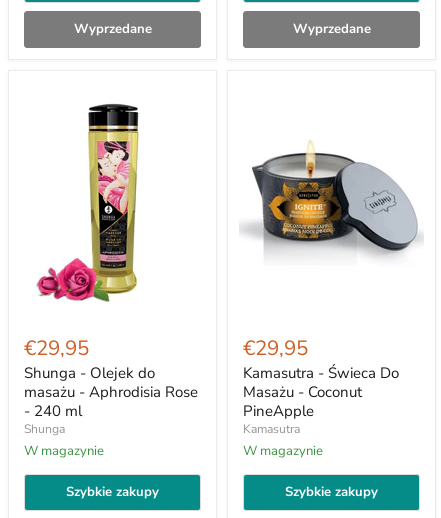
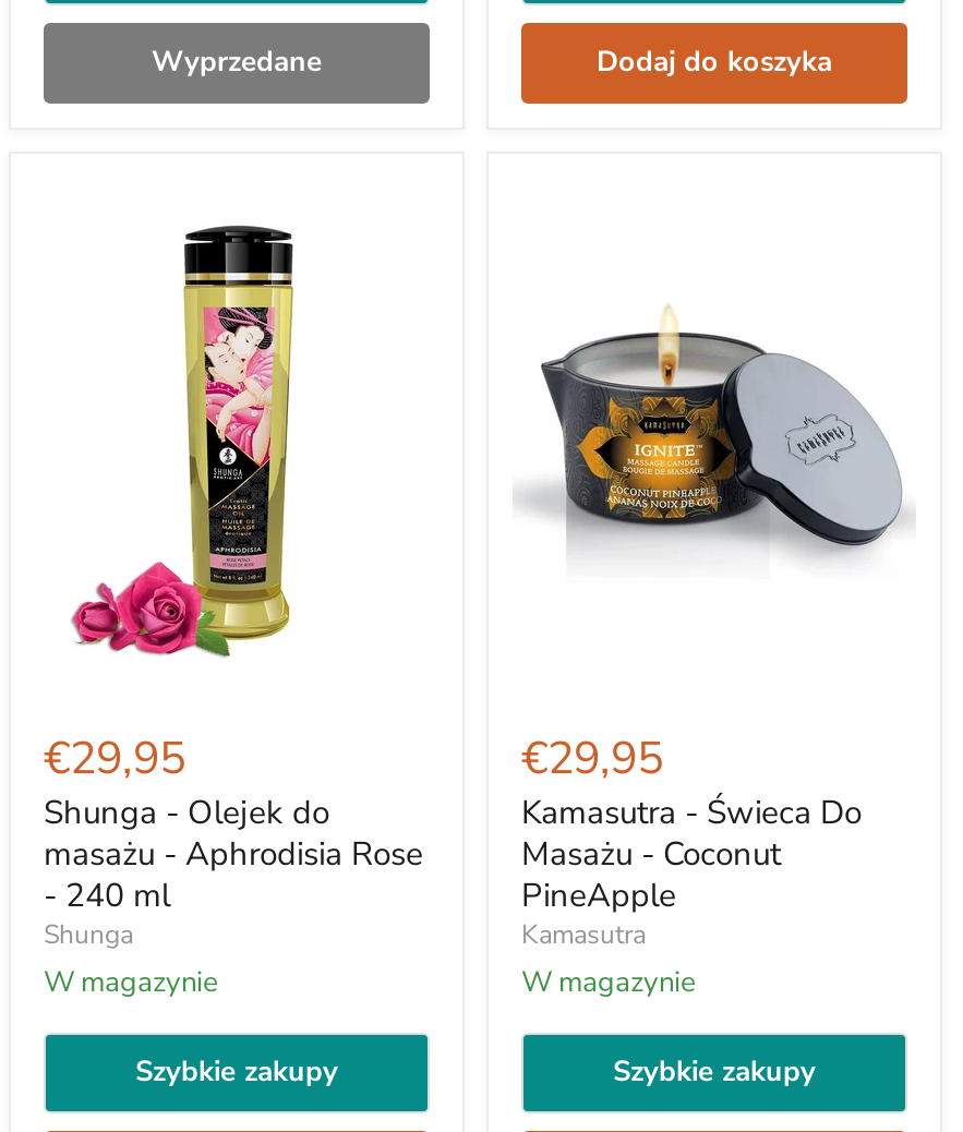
- Wyprzedane
+ Dodaj do koszyka
